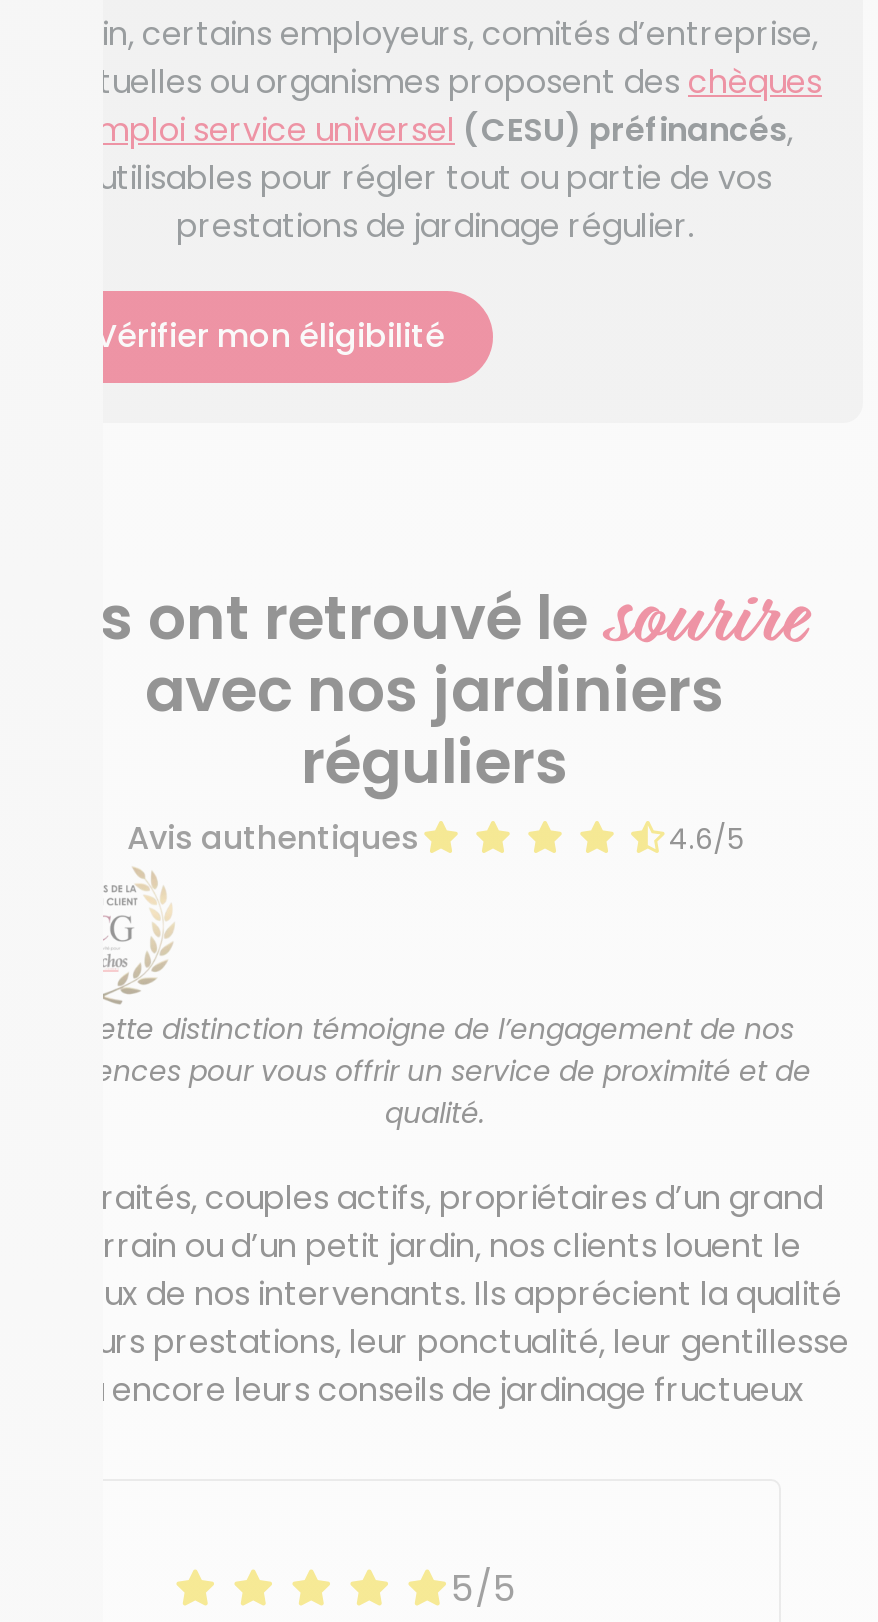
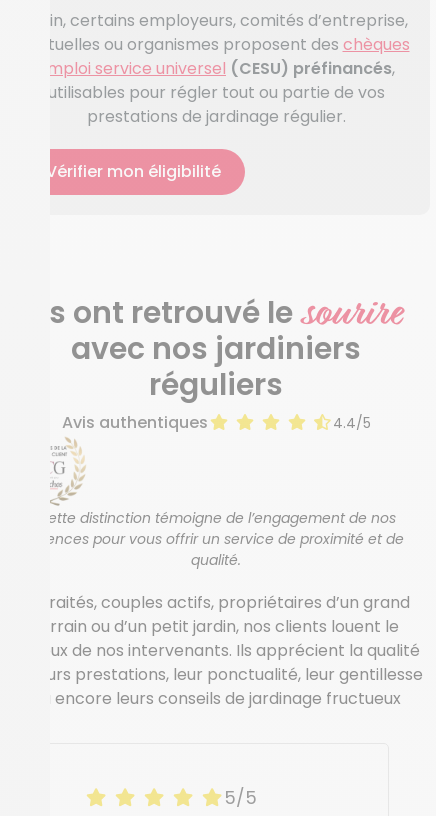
- 4.6/5
+ 4.4/5
